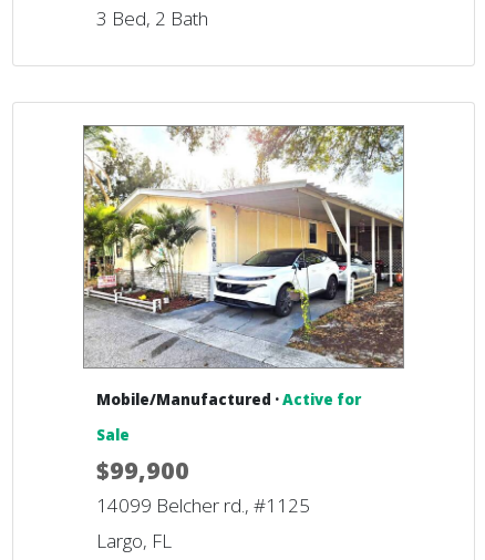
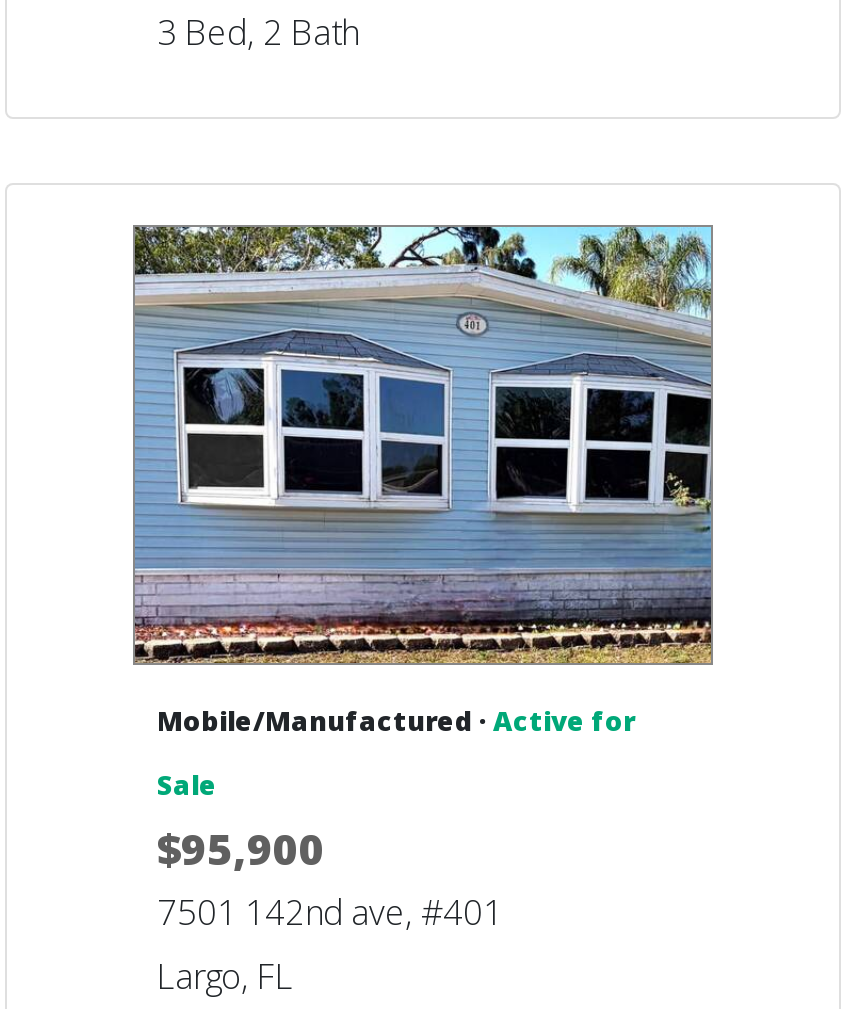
- [image]
+ [image]

- $99,900
- 14099 Belcher rd., #1125
+ $95,900
+ 7501 142nd ave, #401
